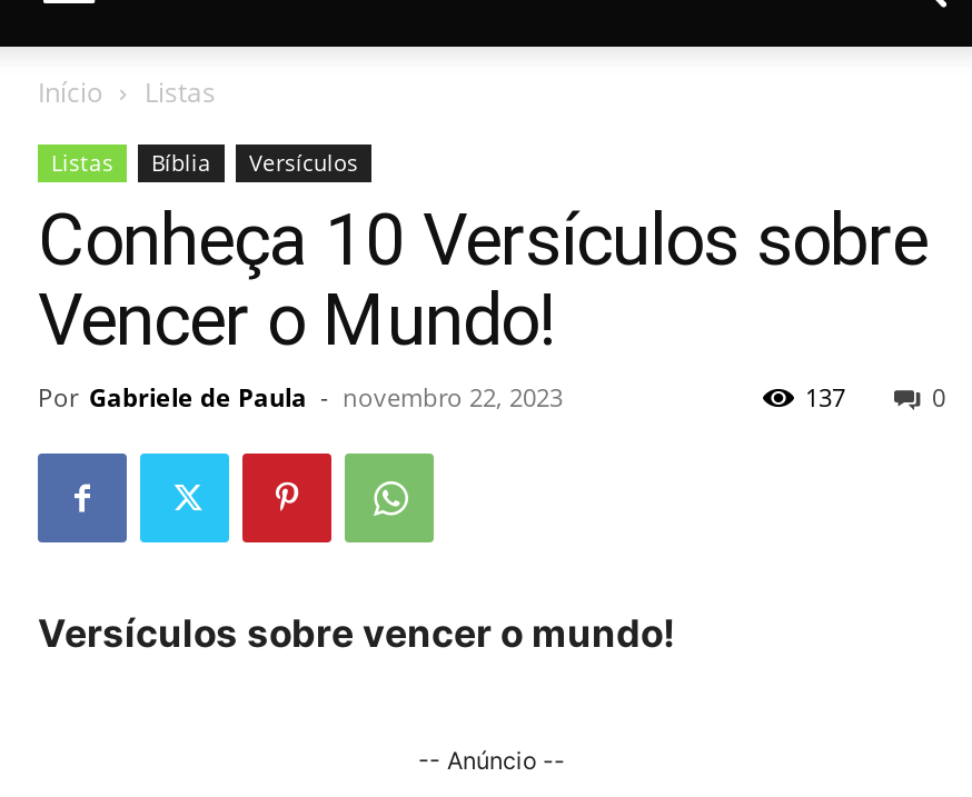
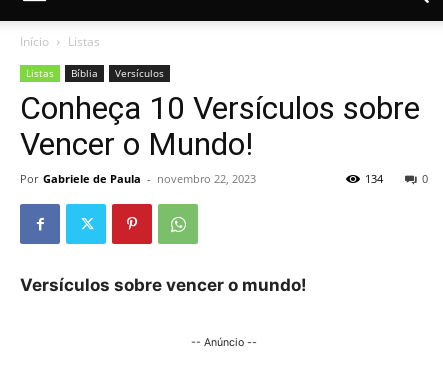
- 137
+ 134
